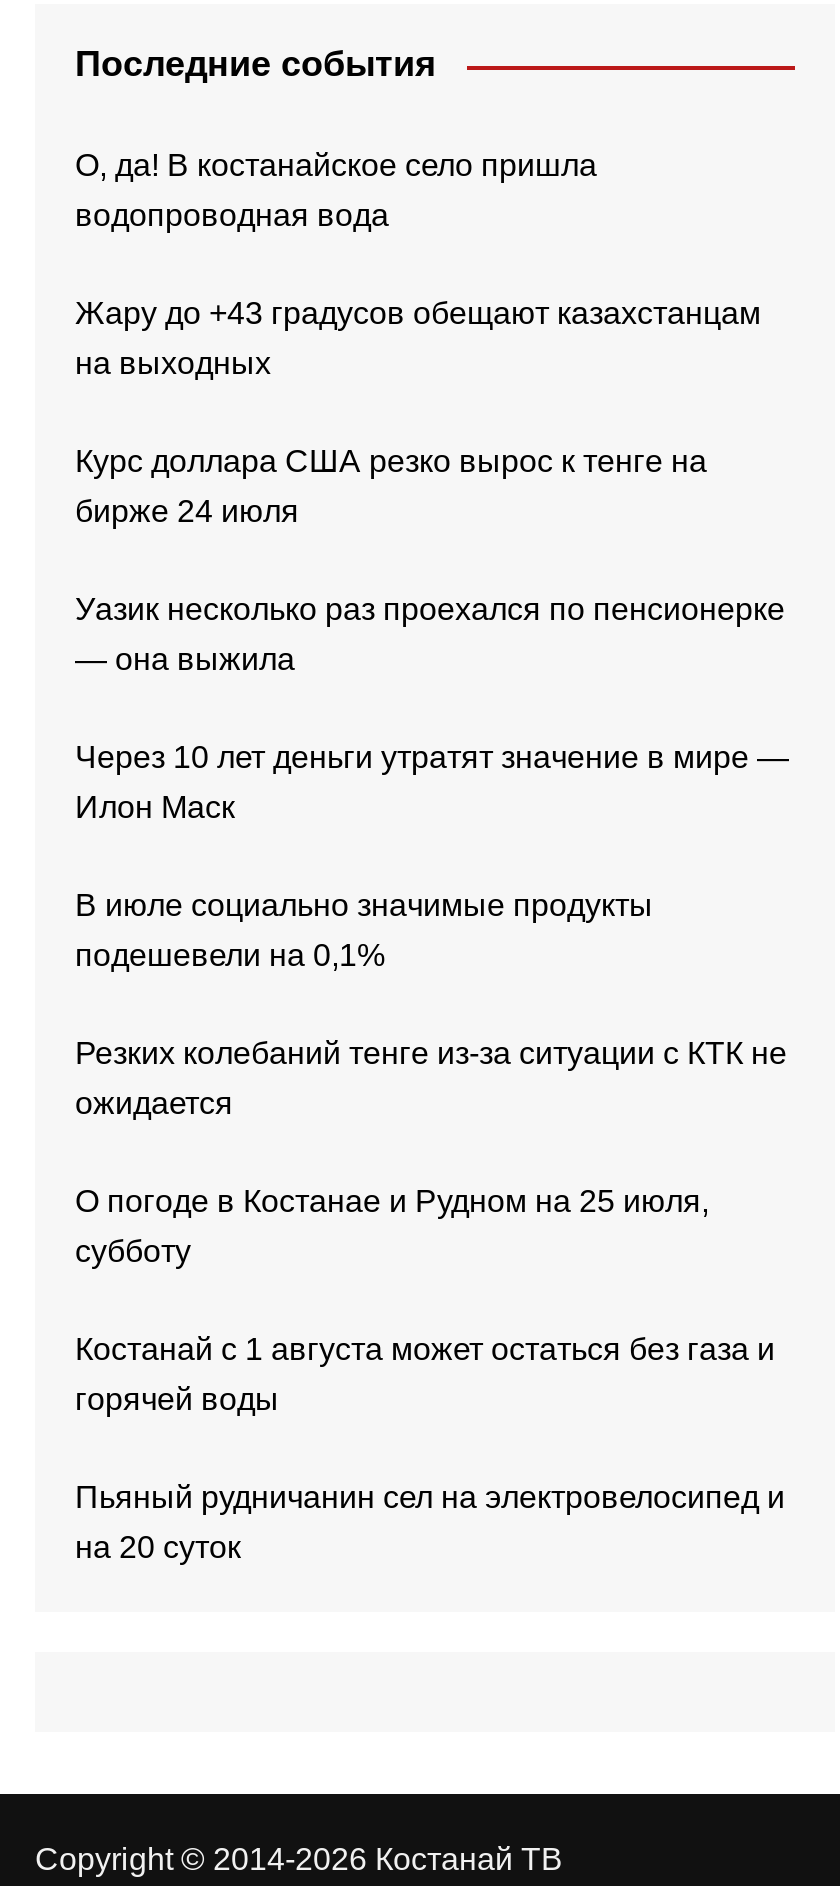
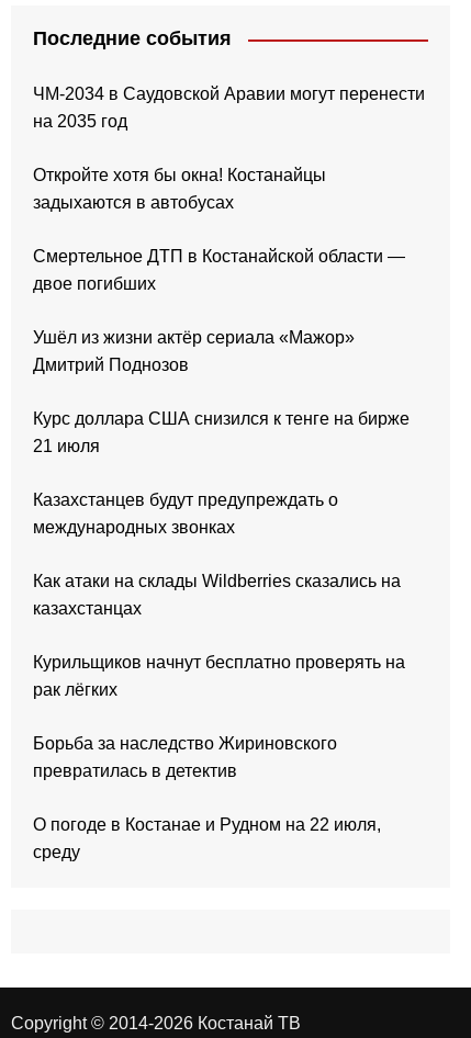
- О, да! В костанайское село пришла
+ ЧМ-2034 в Саудовской Аравии могут перенести

- водопроводная вода
+ на 2035 год

- Жару до +43 градусов обещают казахстанцам
+ Откройте хотя бы окна! Костанайцы

- на выходных
+ задыхаются в автобусах

- Курс доллара США резко вырос к тенге на
+ Смертельное ДТП в Костанайской области —

- бирже 24 июля
+ двое погибших

- Уазик несколько раз проехался по пенсионерке
+ Ушёл из жизни актёр сериала «Мажор»

- — она выжила
+ Дмитрий Поднозов

- Через 10 лет деньги утратят значение в мире —
+ Курс доллара США снизился к тенге на бирже

- Илон Маск
+ 21 июля

- В июле социально значимые продукты
+ Казахстанцев будут предупреждать о

- подешевели на 0,1%
+ международных звонках

- Резких колебаний тенге из-за ситуации с КТК не
+ Как атаки на склады Wildberries сказались на

- ожидается
+ казахстанцах

- О погоде в Костанае и Рудном на 25 июля,
+ Курильщиков начнут бесплатно проверять на

- субботу
+ рак лёгких

- Костанай с 1 августа может остаться без газа и
+ Борьба за наследство Жириновского

- горячей воды
+ превратилась в детектив

- Пьяный рудничанин сел на электровелосипед и
+ О погоде в Костанае и Рудном на 22 июля,

- на 20 суток
+ среду
